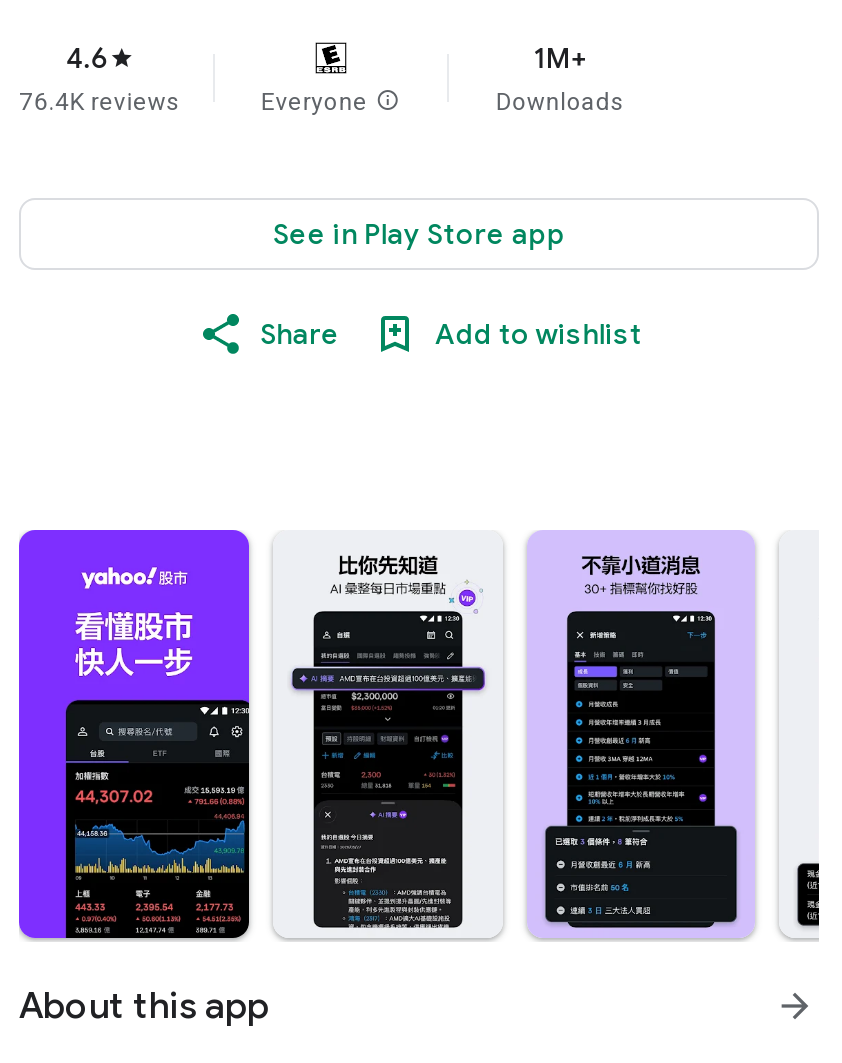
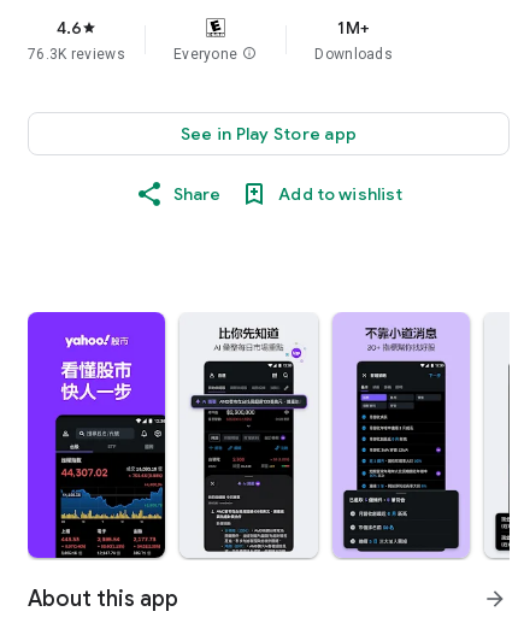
- 76.4K reviews
+ 76.3K reviews
